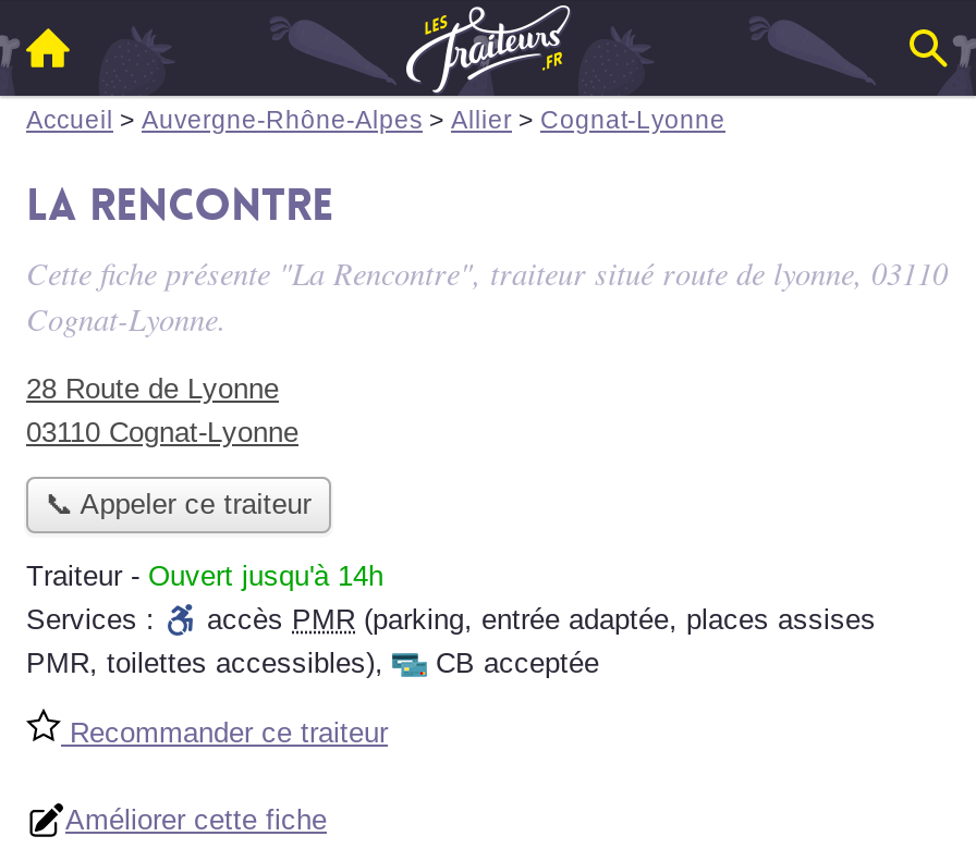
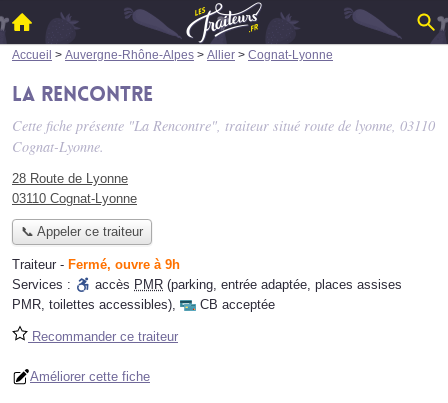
- Traiteur - Ouvert jusqu'à 14h
+ Traiteur - Fermé, ouvre à 9h
